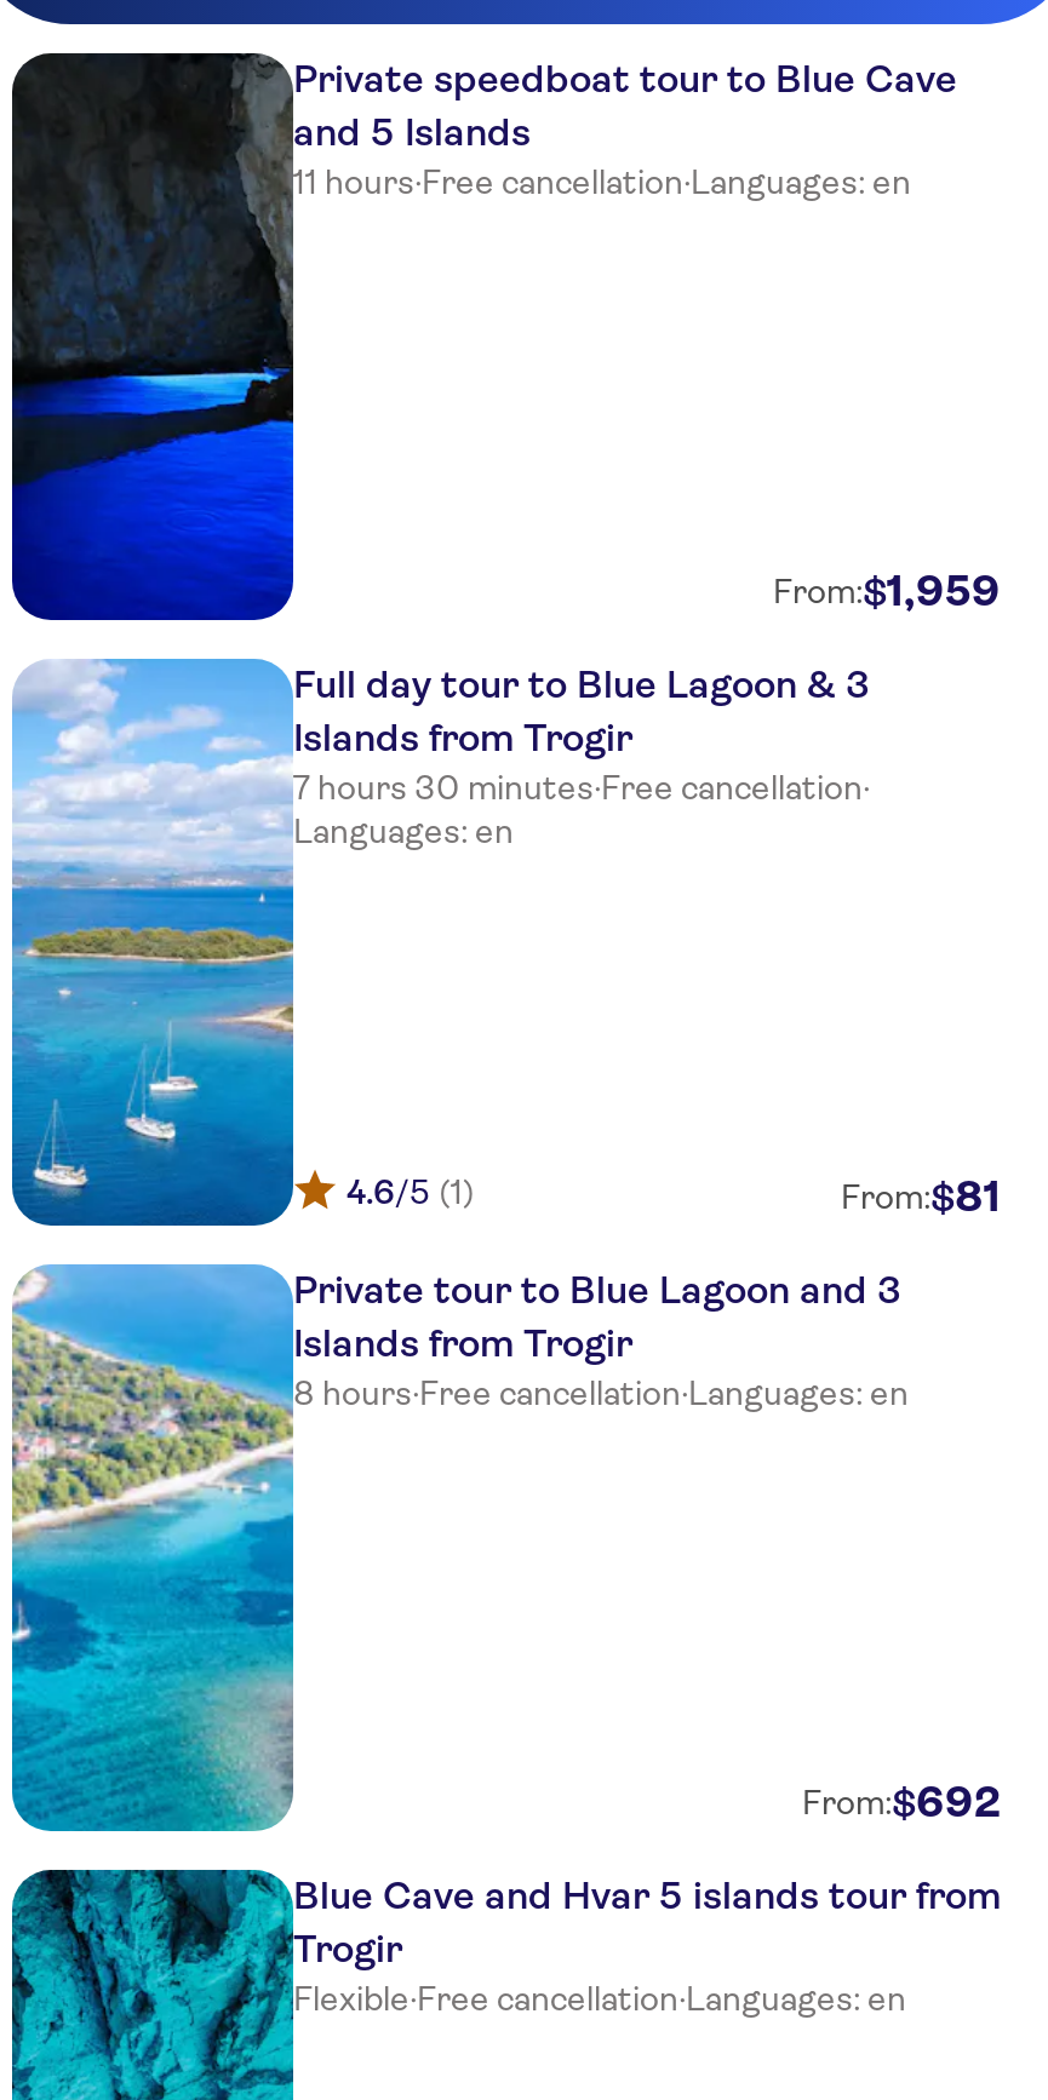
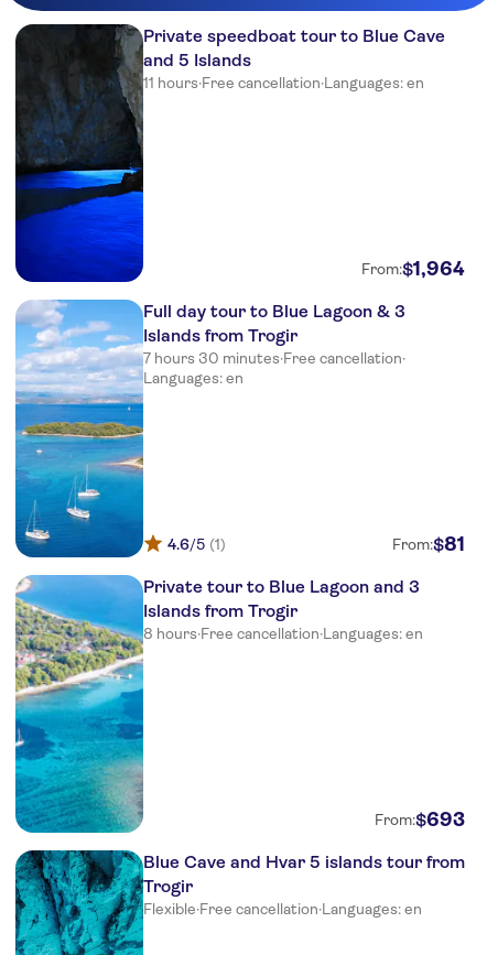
- From:$1,959
+ From:$1,964

- From:$692
+ From:$693
